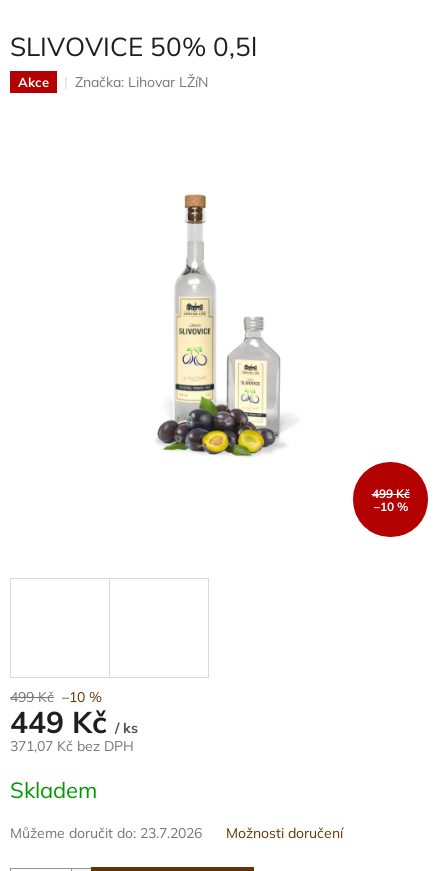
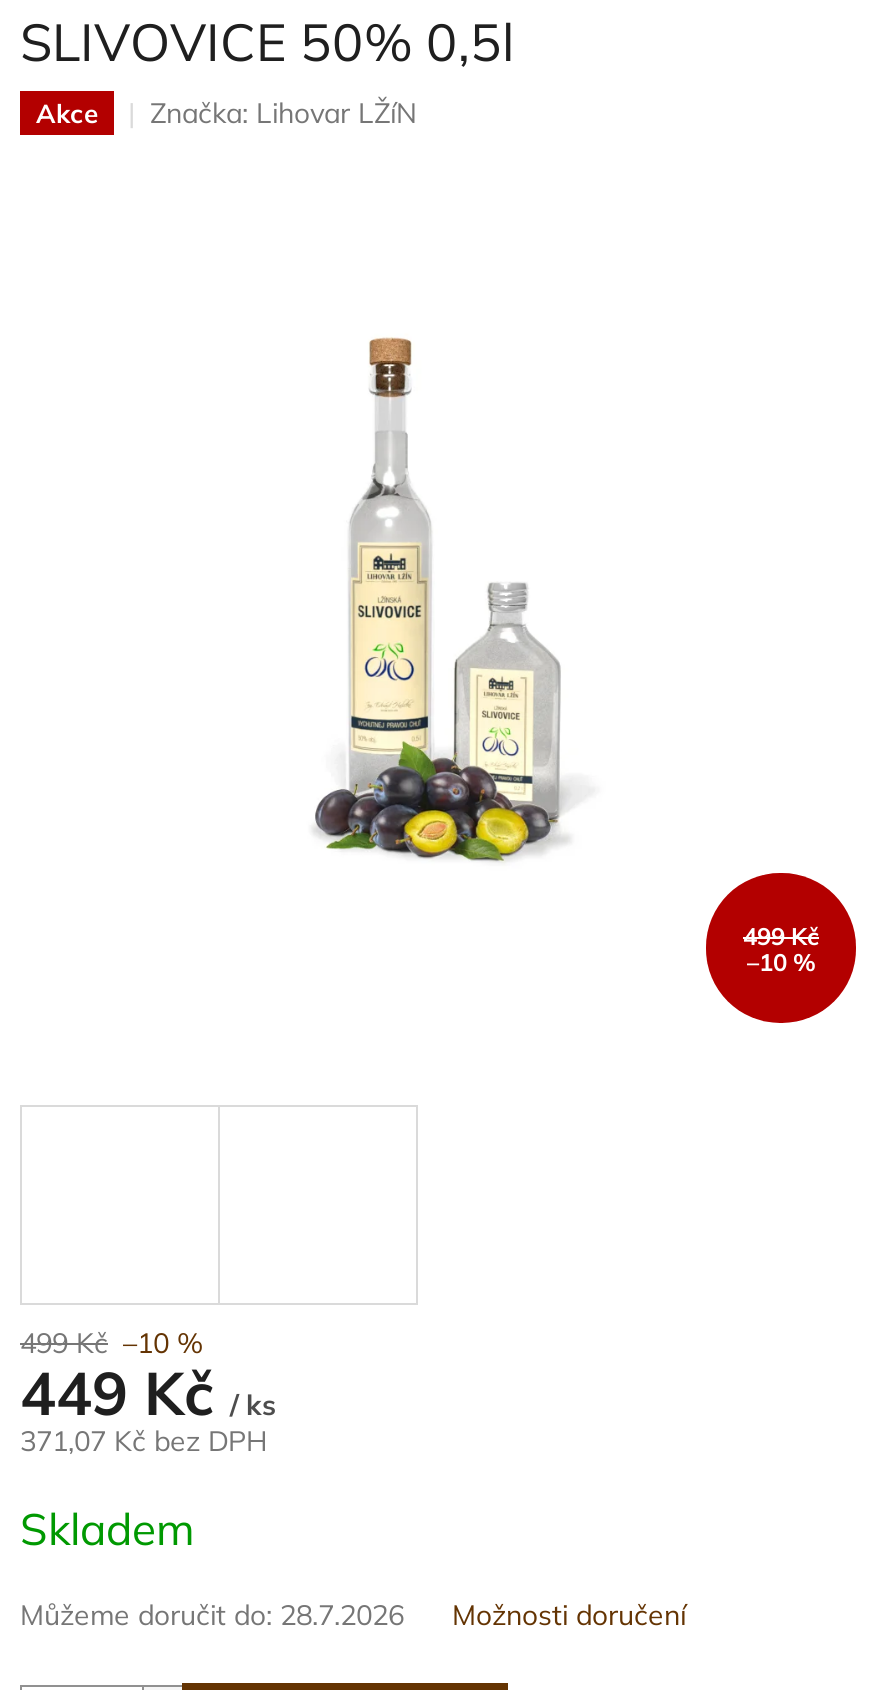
- Můžeme doručit do: 23.7.2026
+ Můžeme doručit do: 28.7.2026
